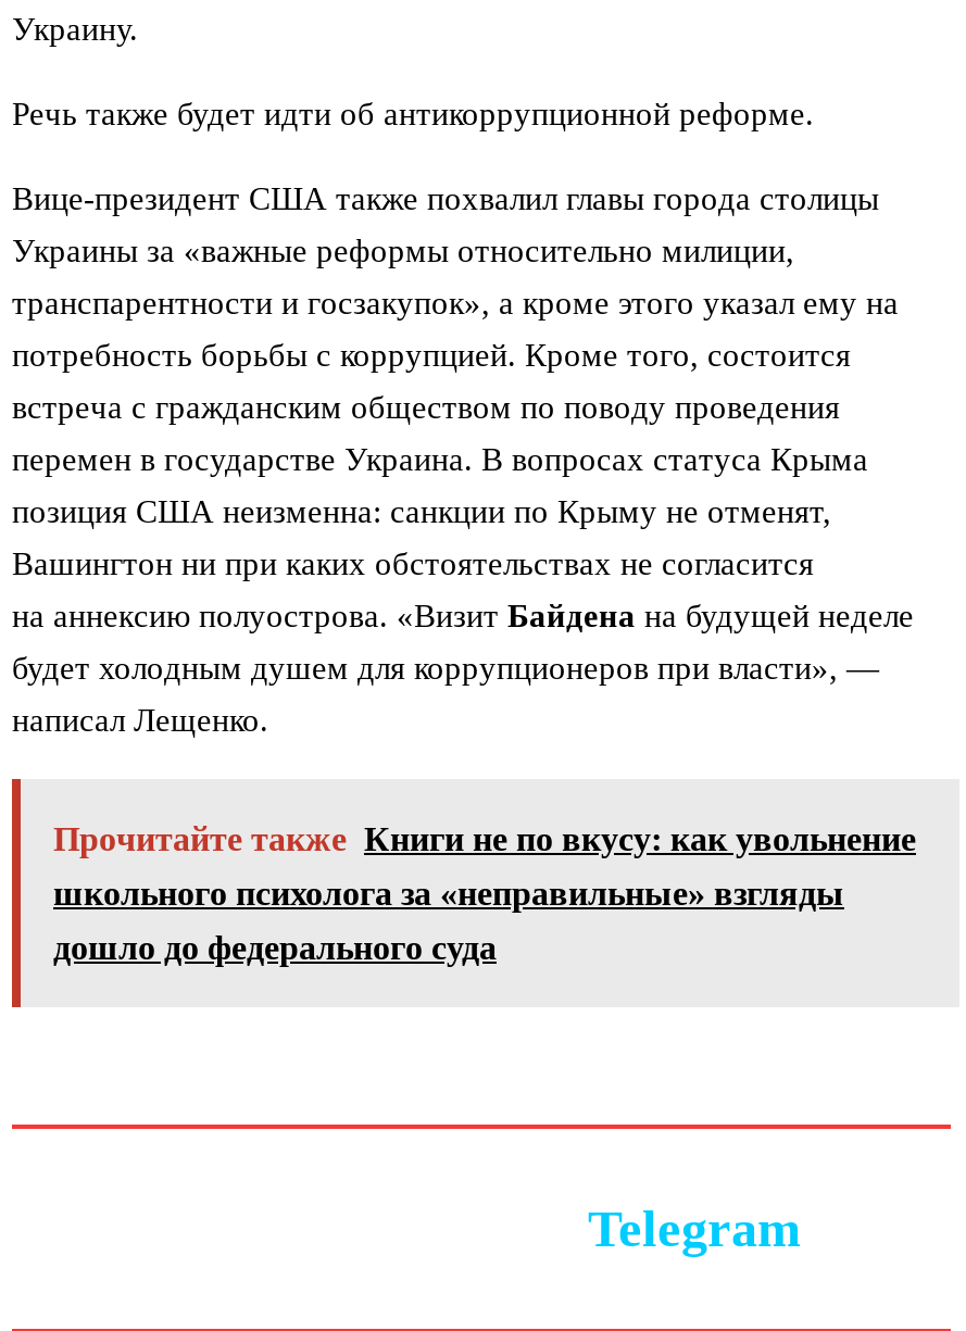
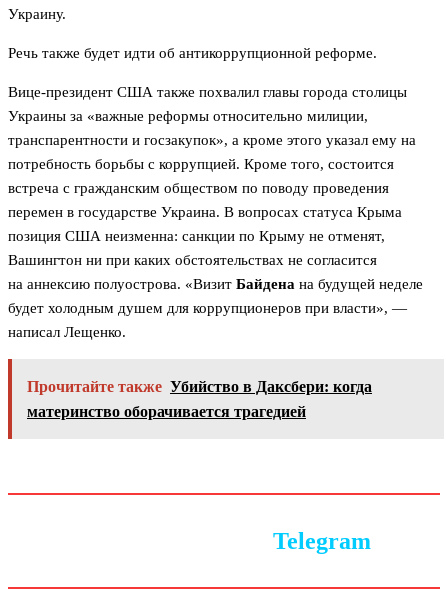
- Прочитайте также Книги не по вкусу: как увольнение
- школьного психолога за «неправильные» взгляды
- дошло до федерального суда
+ Прочитайте также Убийство в Даксбери: когда
+ материнство оборачивается трагедией
